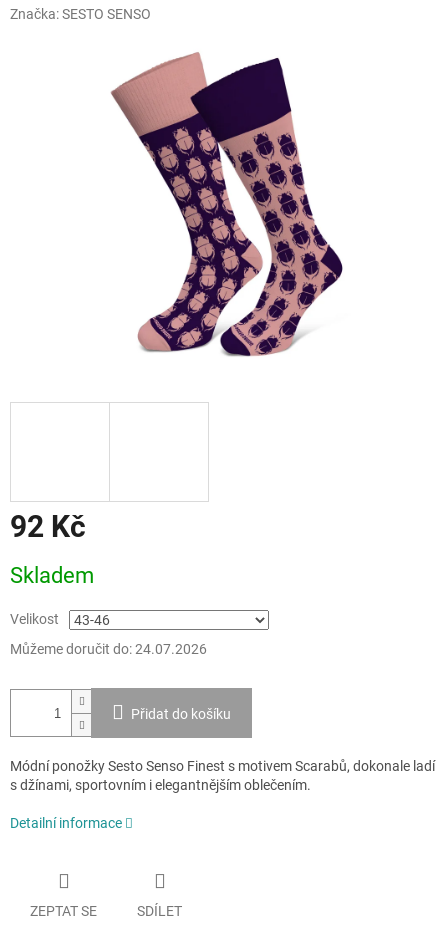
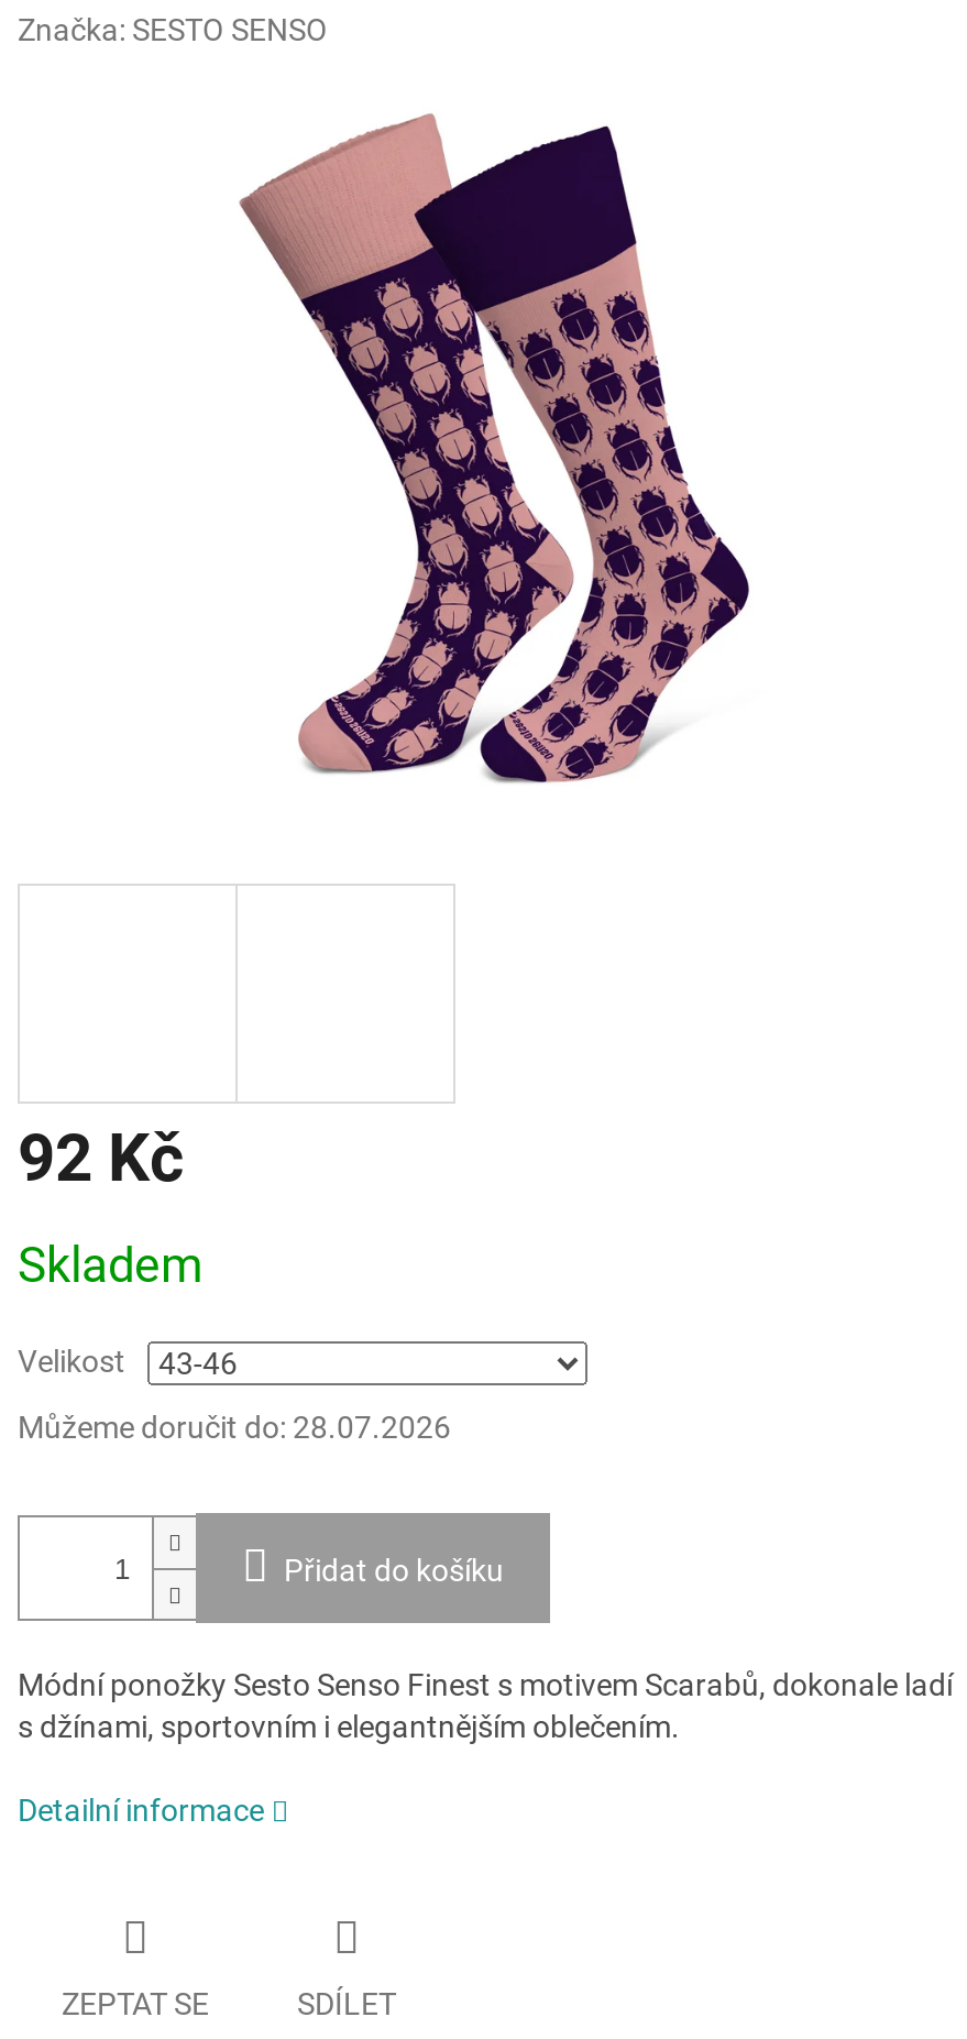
- Můžeme doručit do: 24.07.2026
+ Můžeme doručit do: 28.07.2026
